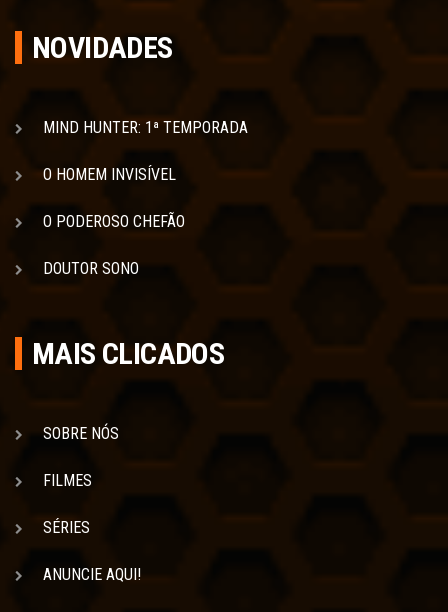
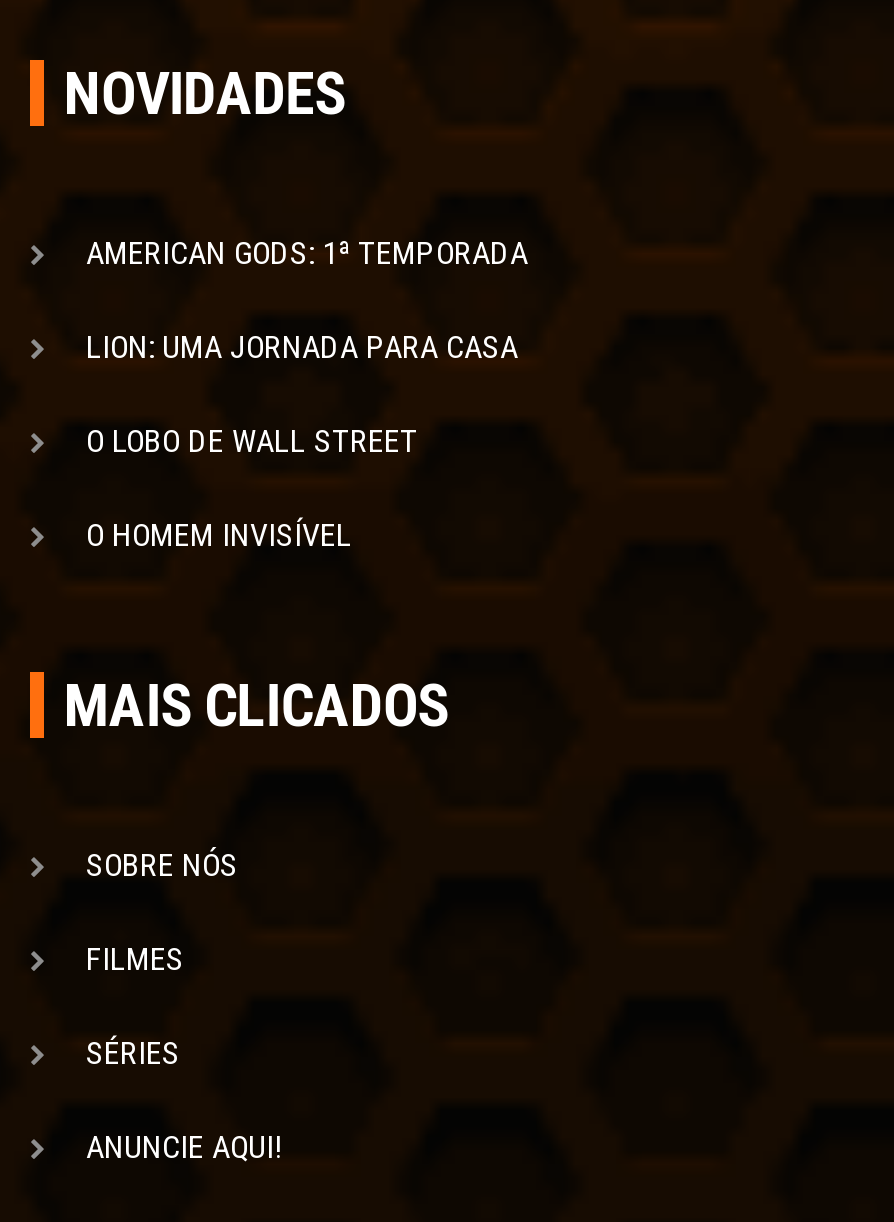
- MIND HUNTER: 1ª TEMPORADA
+ AMERICAN GODS: 1ª TEMPORADA
+ LION: UMA JORNADA PARA CASA
+ O LOBO DE WALL STREET

moved down: O HOMEM INVISÍVEL

- O PODEROSO CHEFÃO
- DOUTOR SONO
